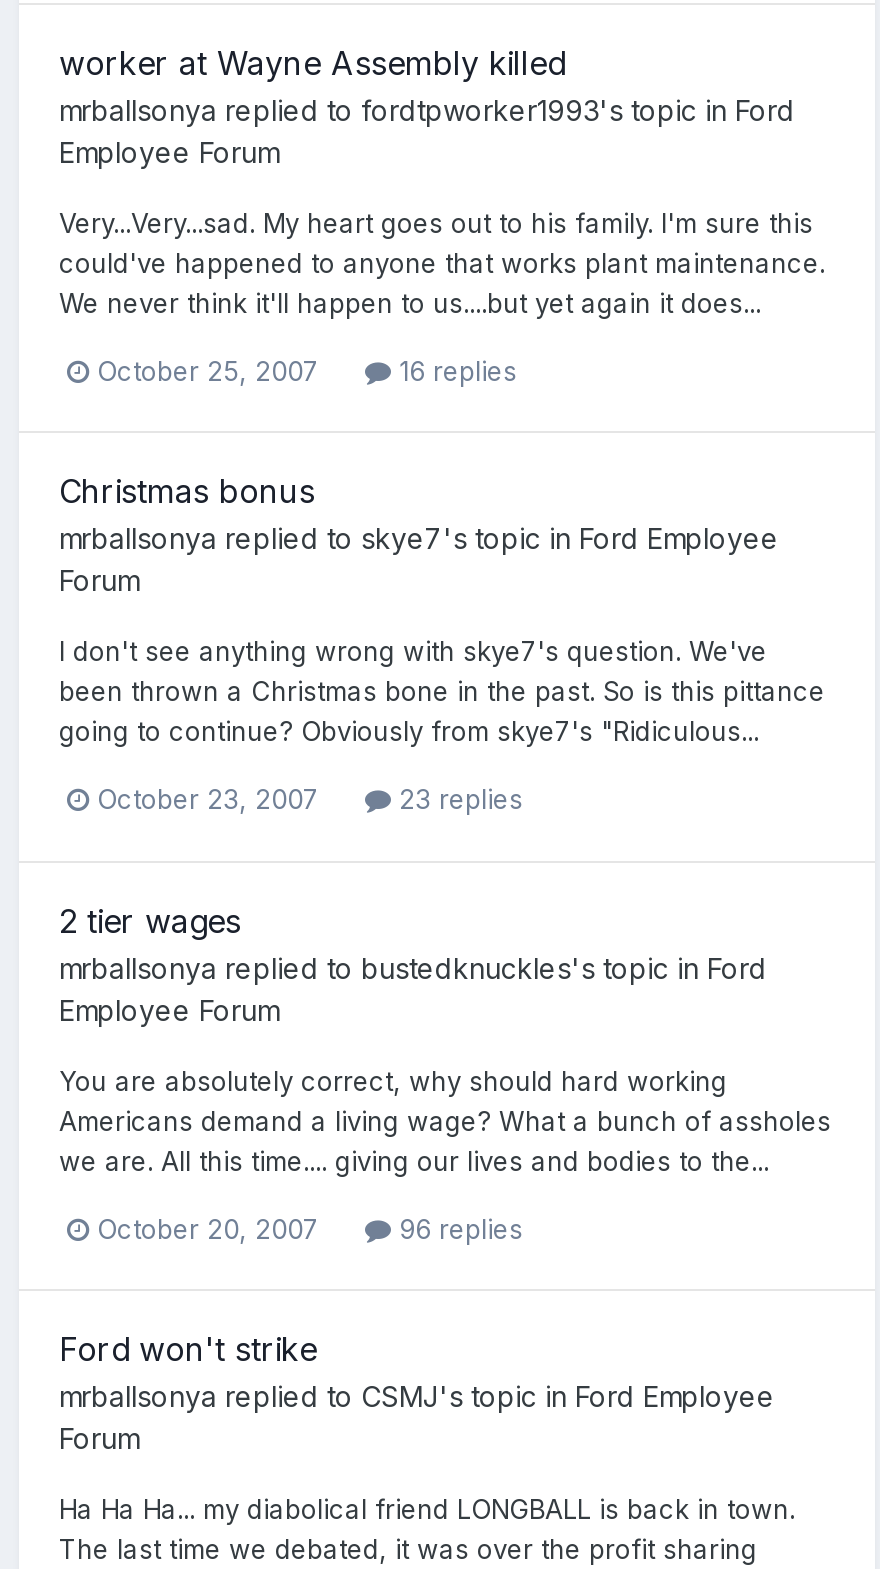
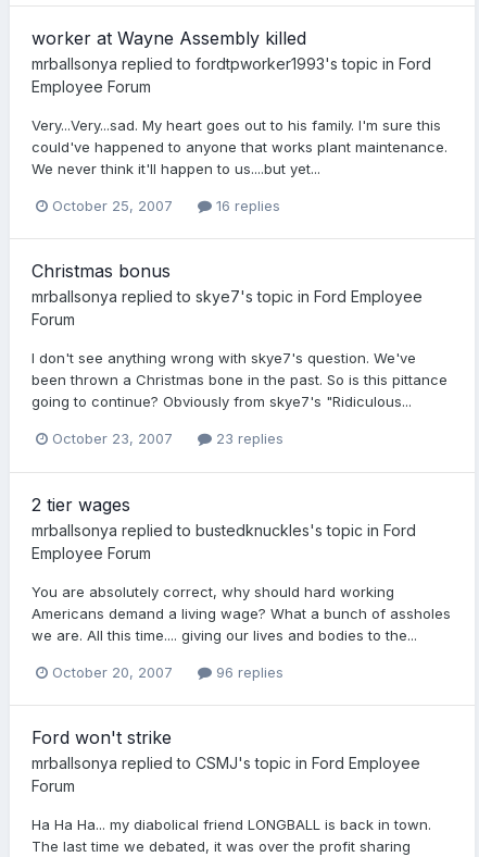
- We never think it'll happen to us....but yet again it does...
+ We never think it'll happen to us....but yet...
